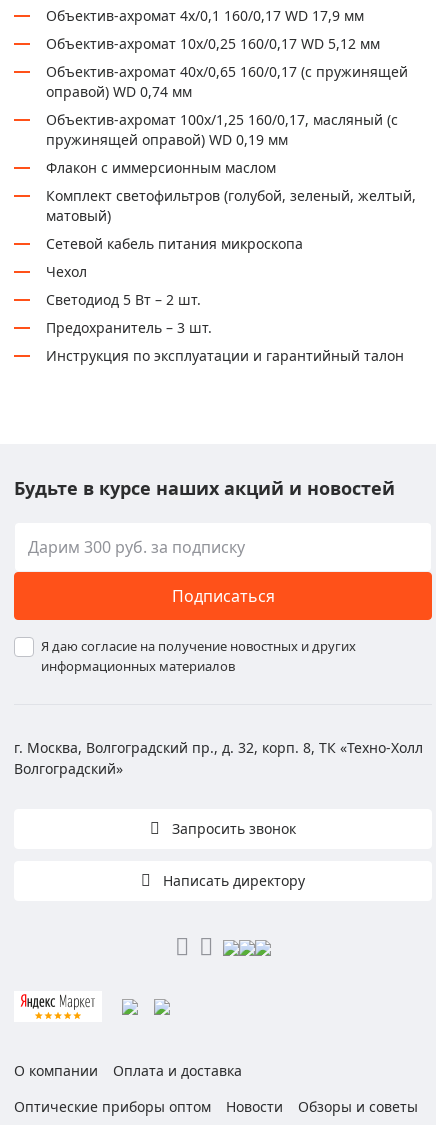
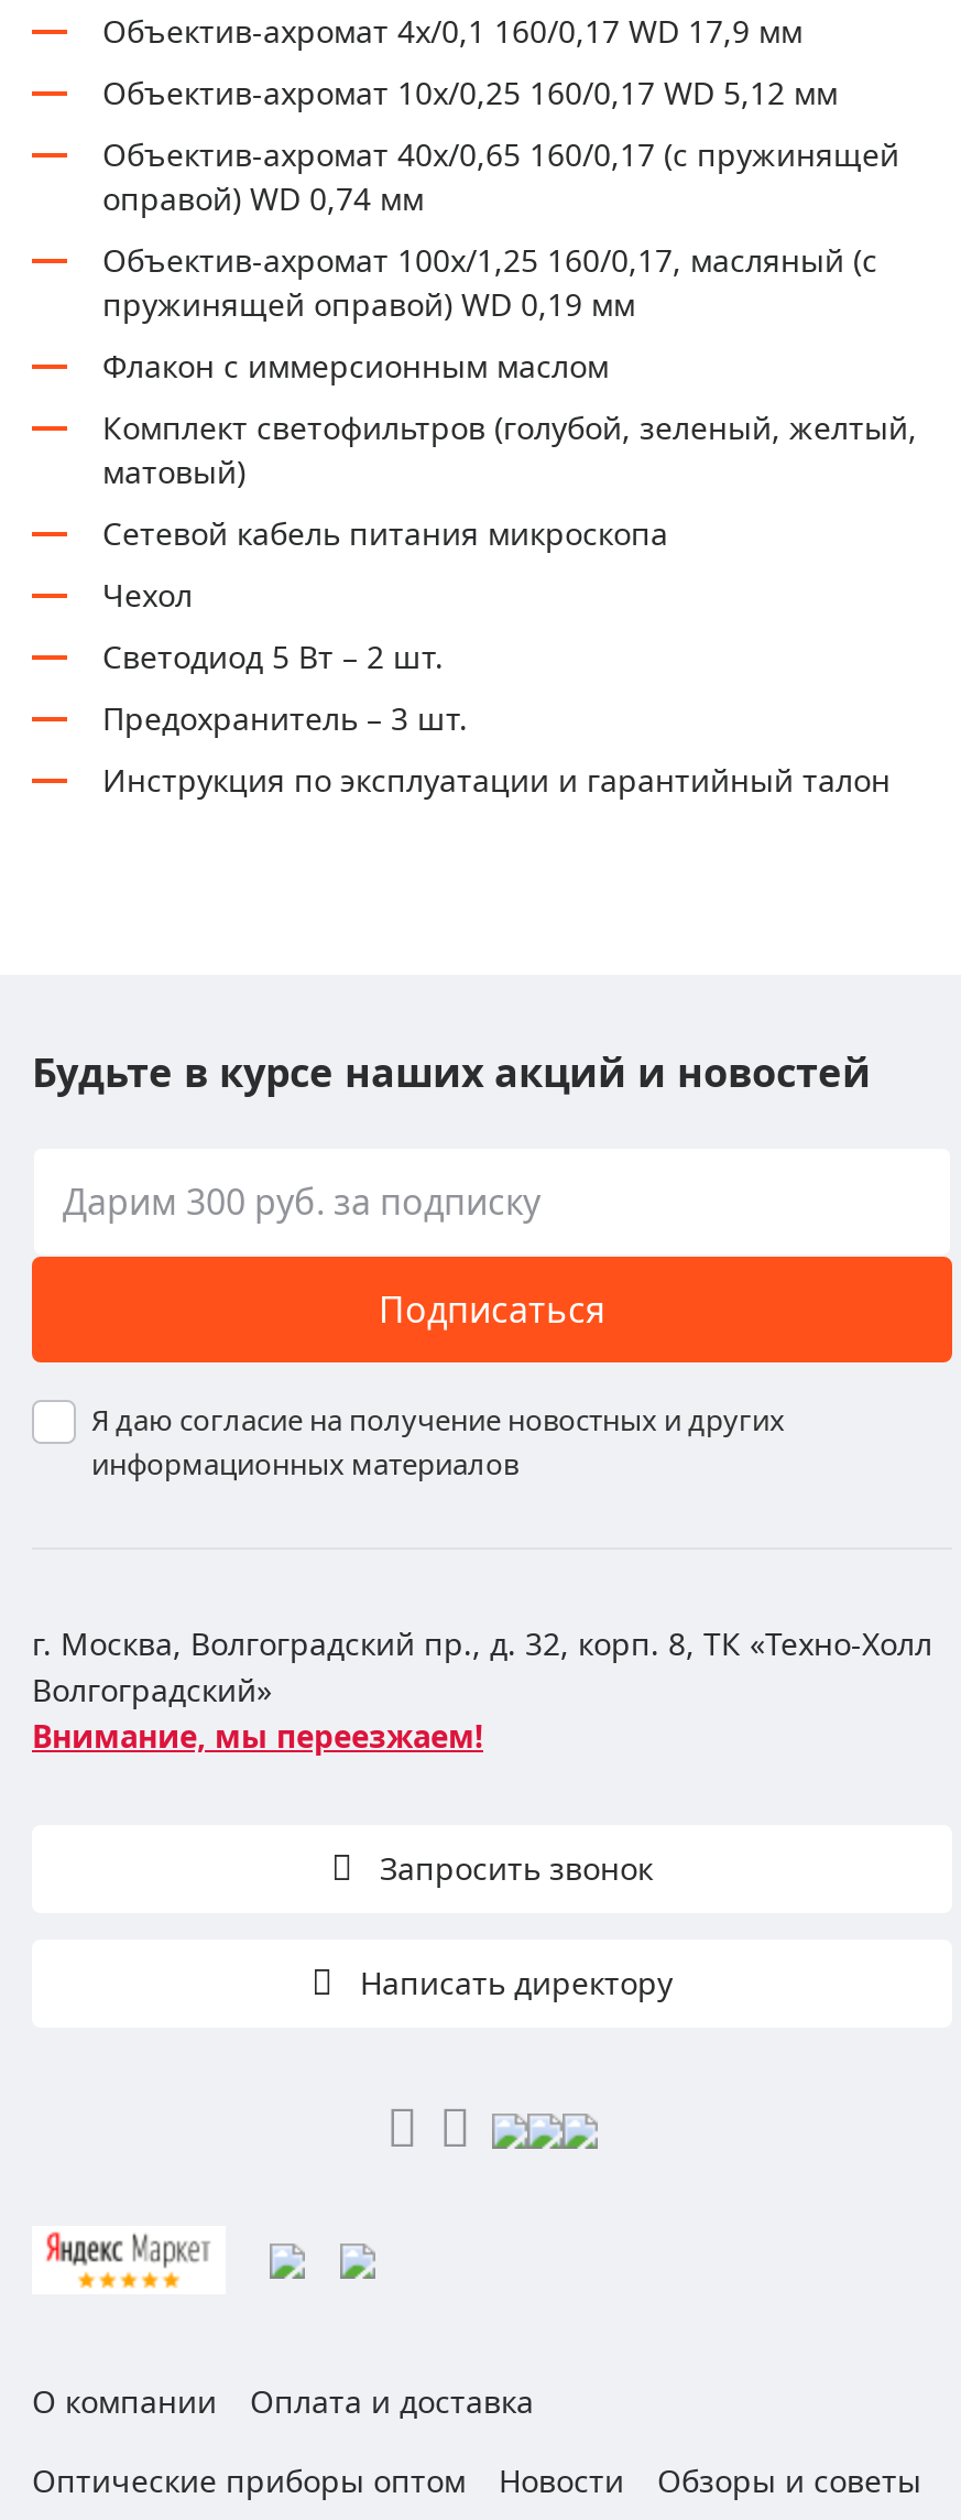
+ Внимание, мы переезжаем!
